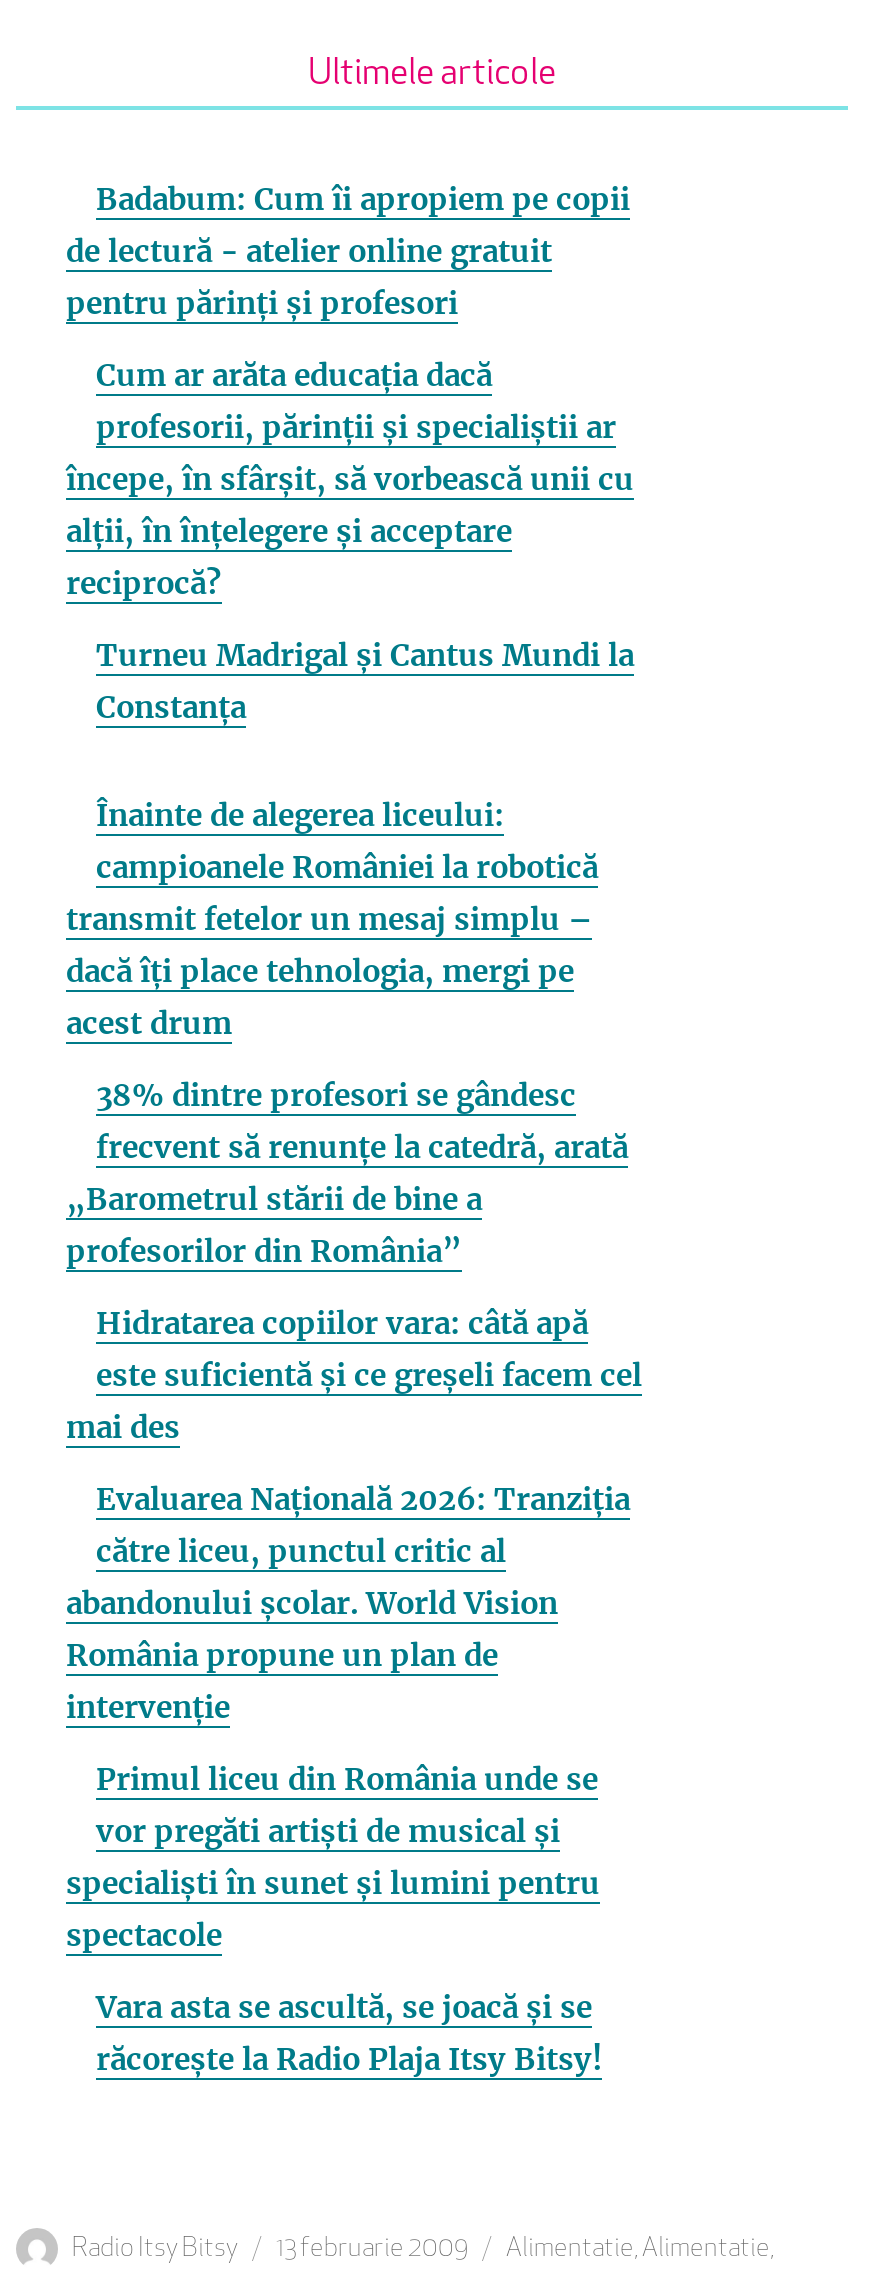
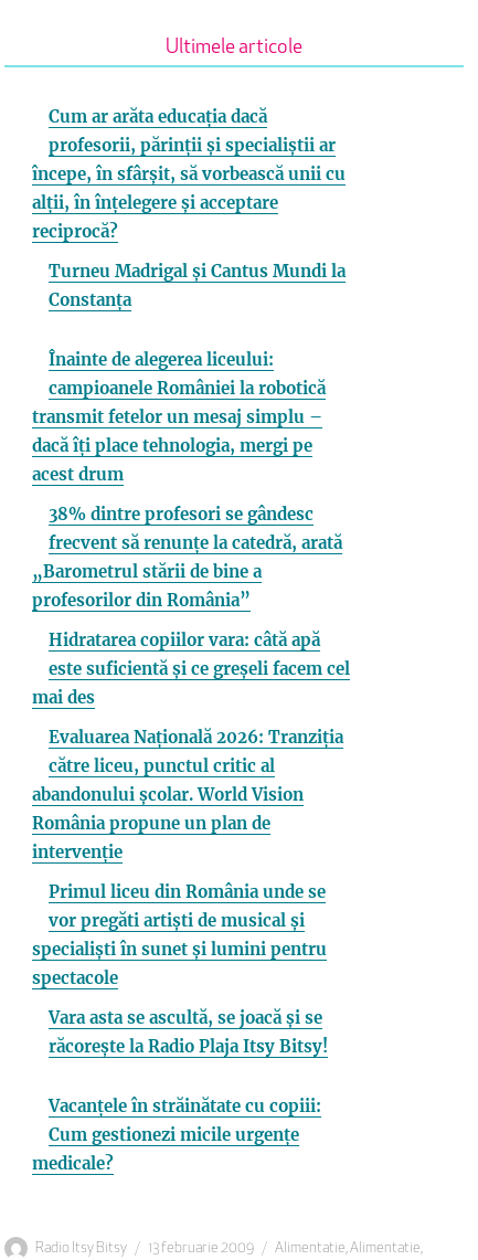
- Badabum: Cum îi apropiem pe copii
- de lectură - atelier online gratuit
- pentru părinți și profesori

moved up: Cum ar arăta educația dacă | profesorii, părinții și specialiștii ar | începe, în sfârșit, să vorbească unii cu | ... | Vara asta se ascultă, se joacă și se | răcorește la Radio Plaja Itsy Bitsy!

+ Vacanțele în străinătate cu copiii:
+ Cum gestionezi micile urgențe
+ medicale?
